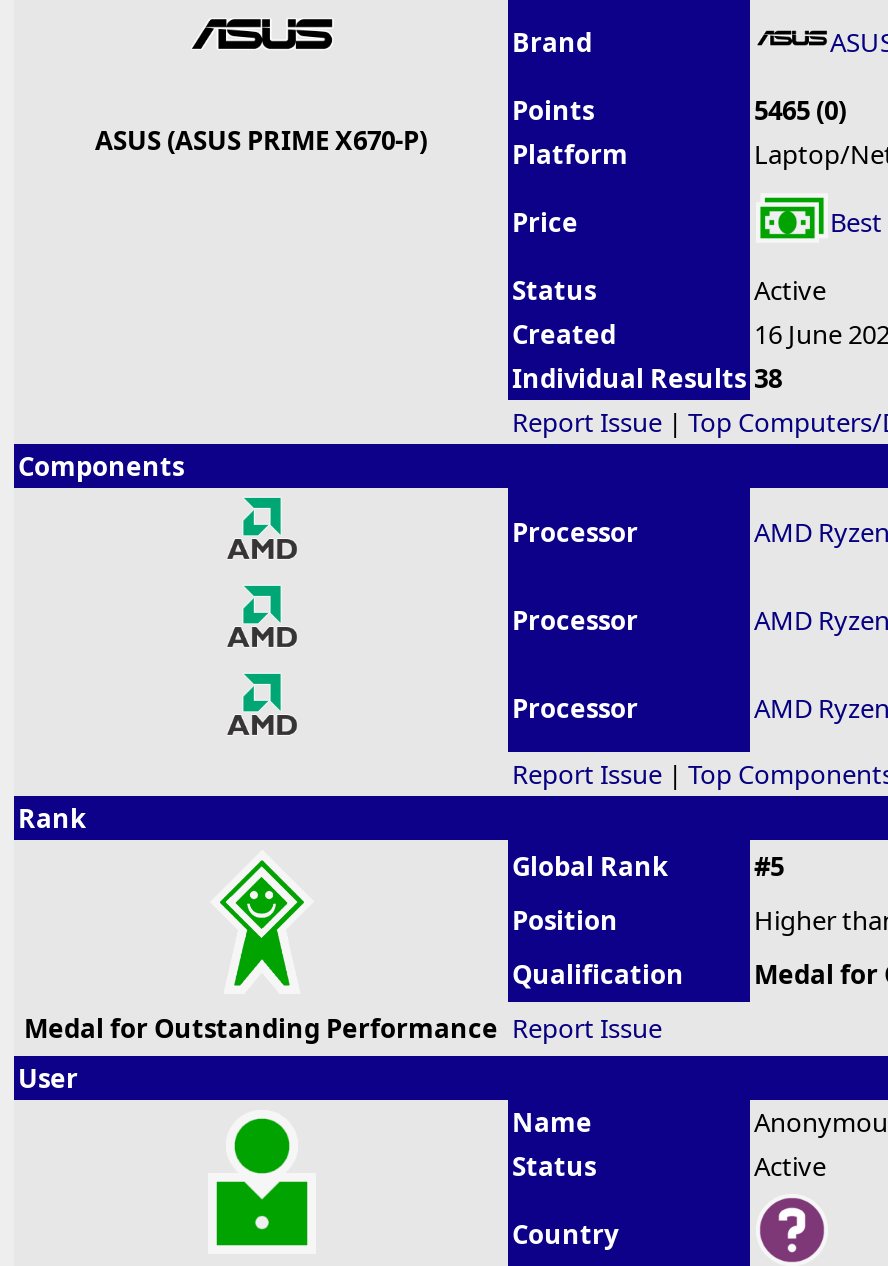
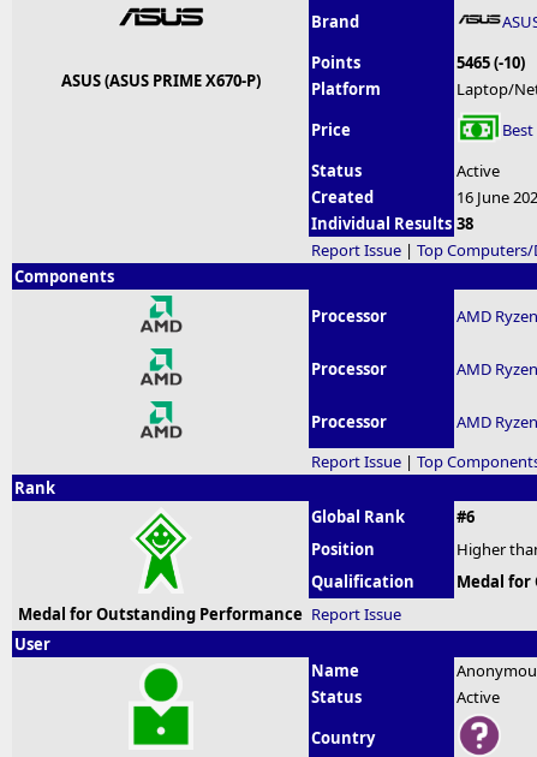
- 5465 (0)
+ 5465 (-10)

- #5
+ #6
